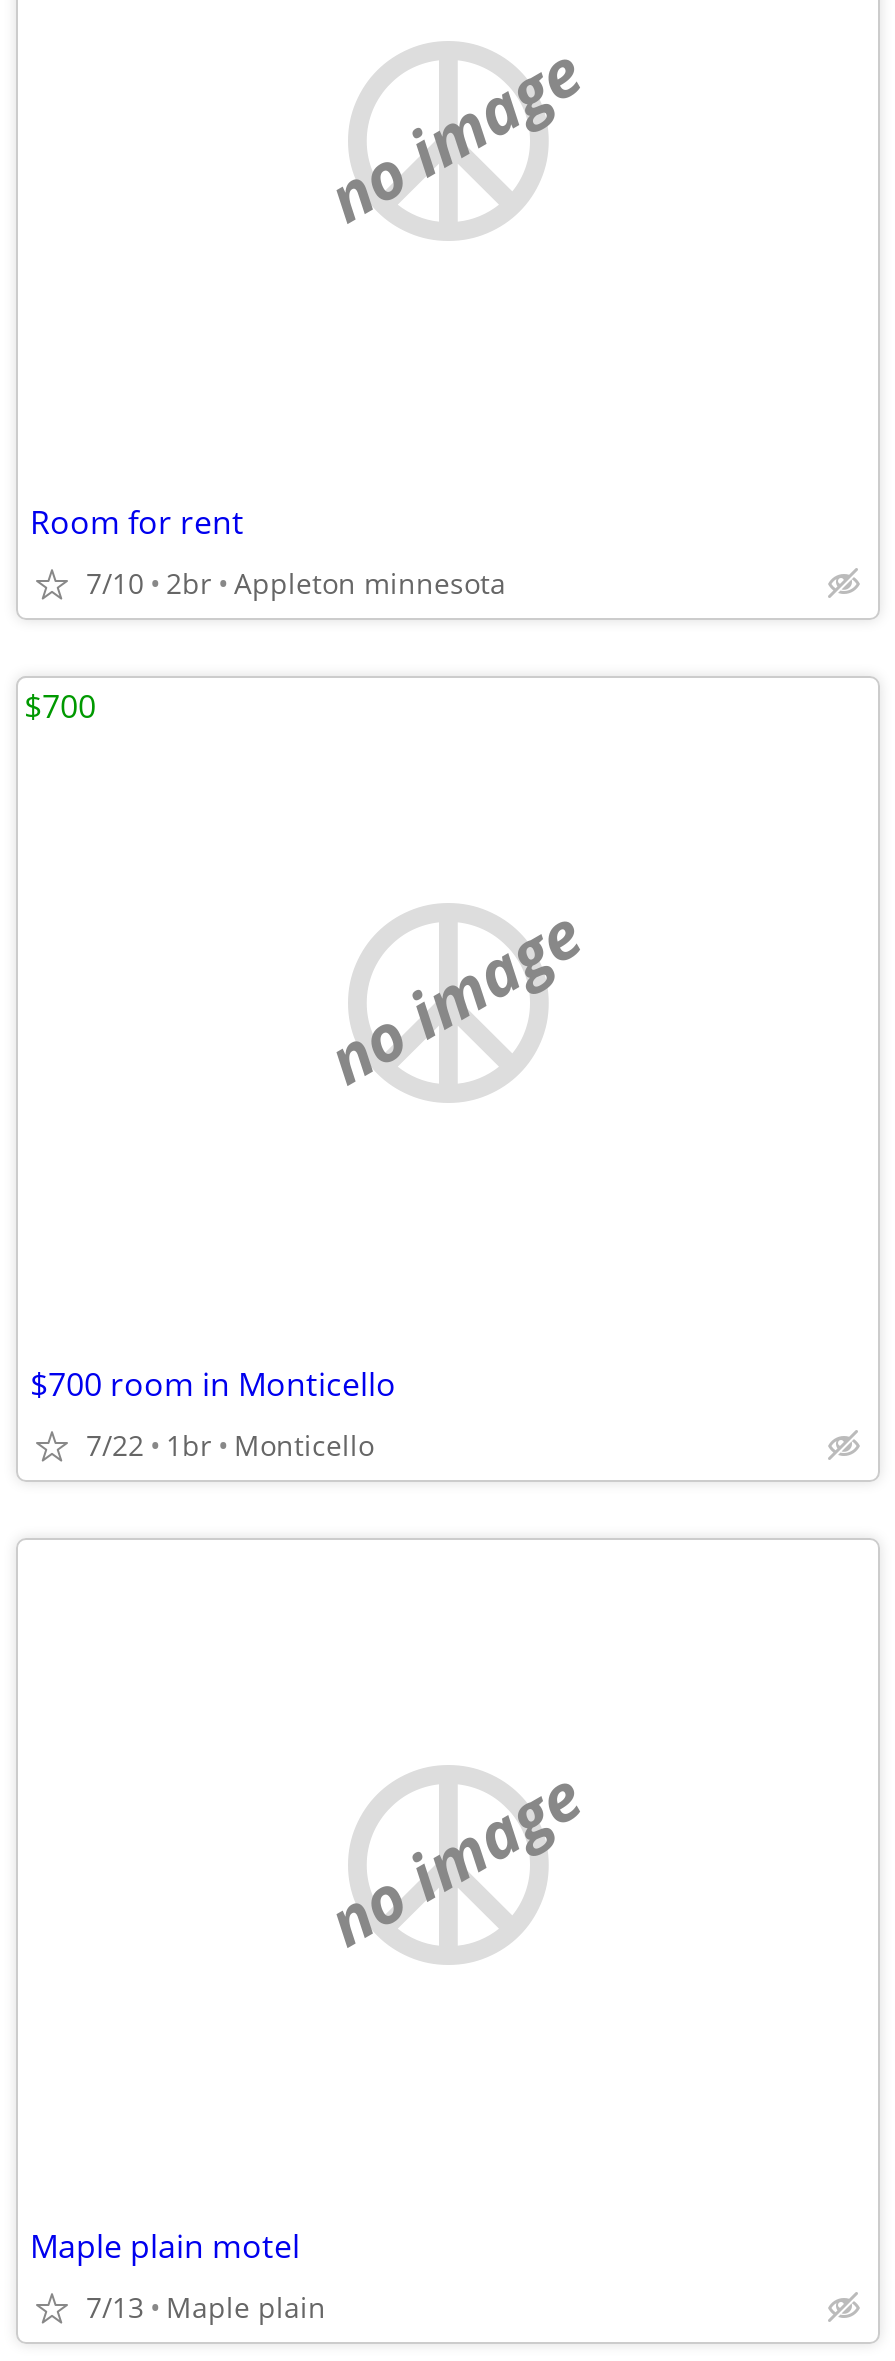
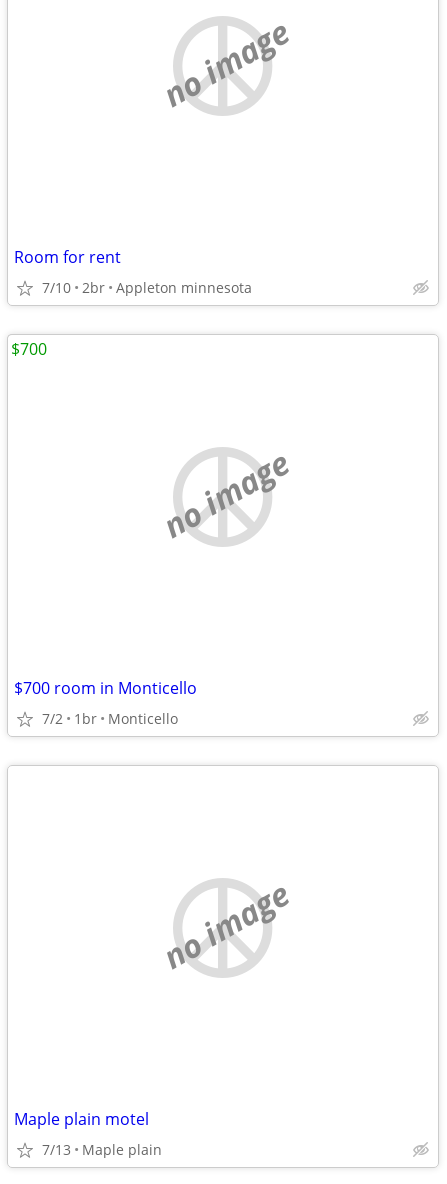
- 7/22 1br Monticello
+ 7/2 1br Monticello
